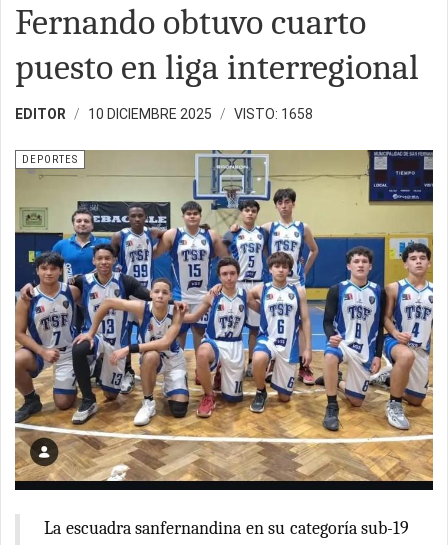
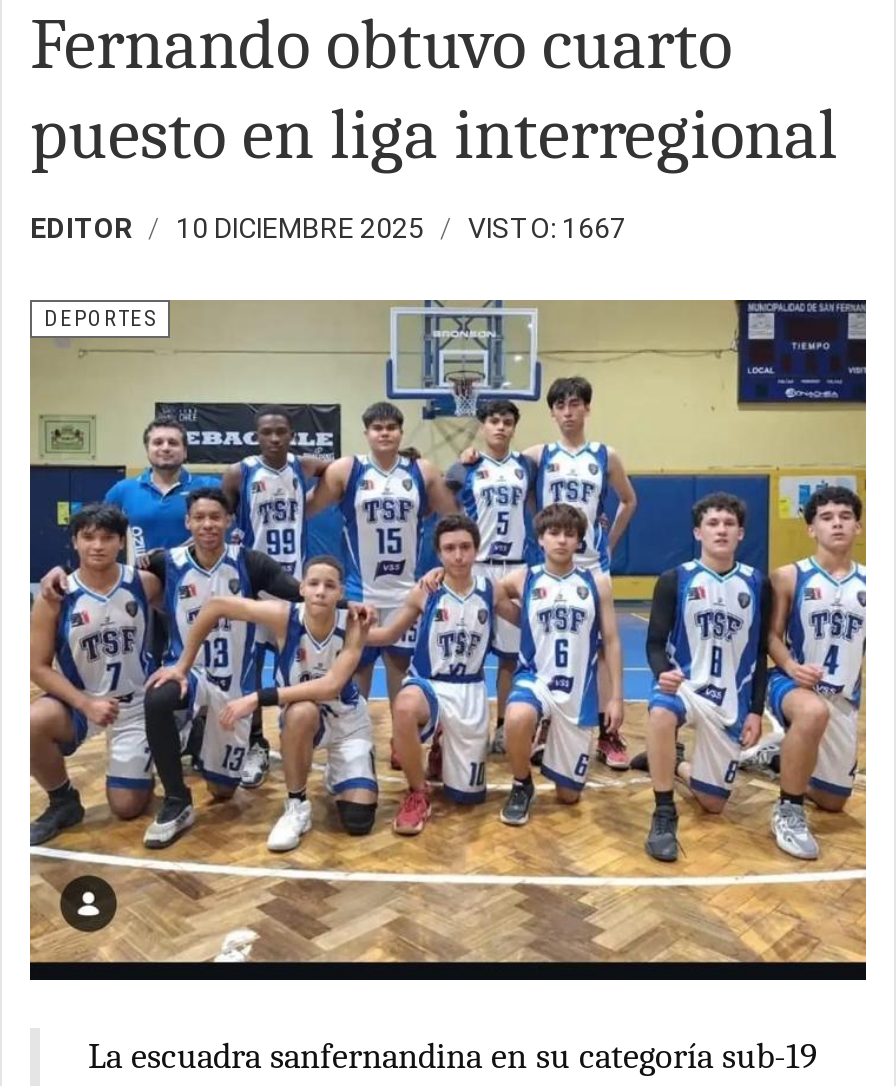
- EDITOR 10 DICIEMBRE 2025 VISTO: 1658
+ EDITOR 10 DICIEMBRE 2025 VISTO: 1667
